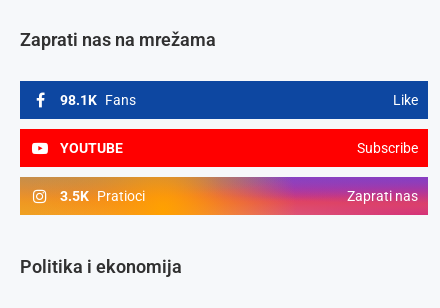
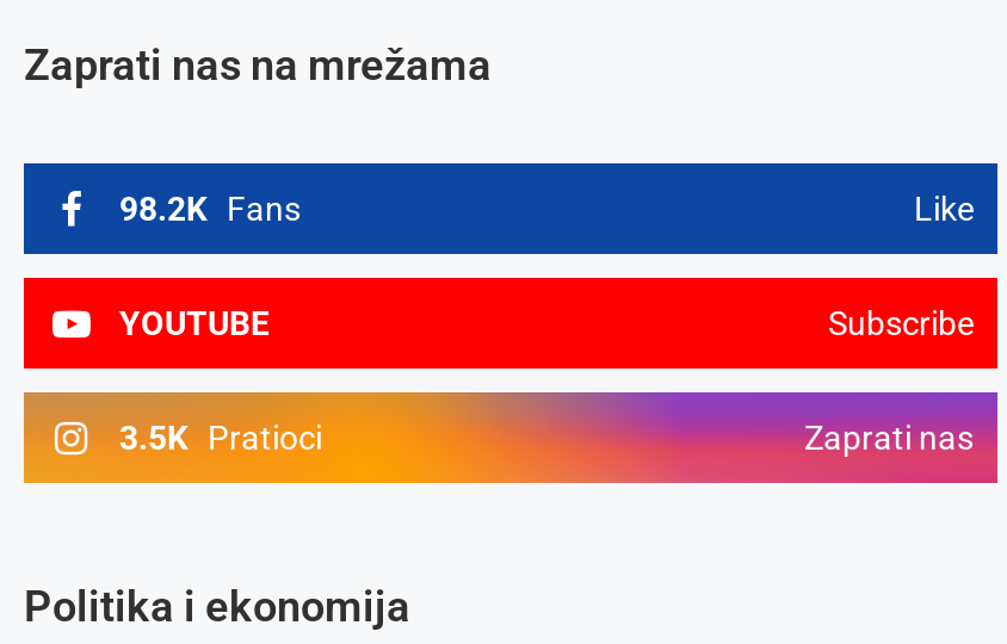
- 98.1K Fans
+ 98.2K Fans
